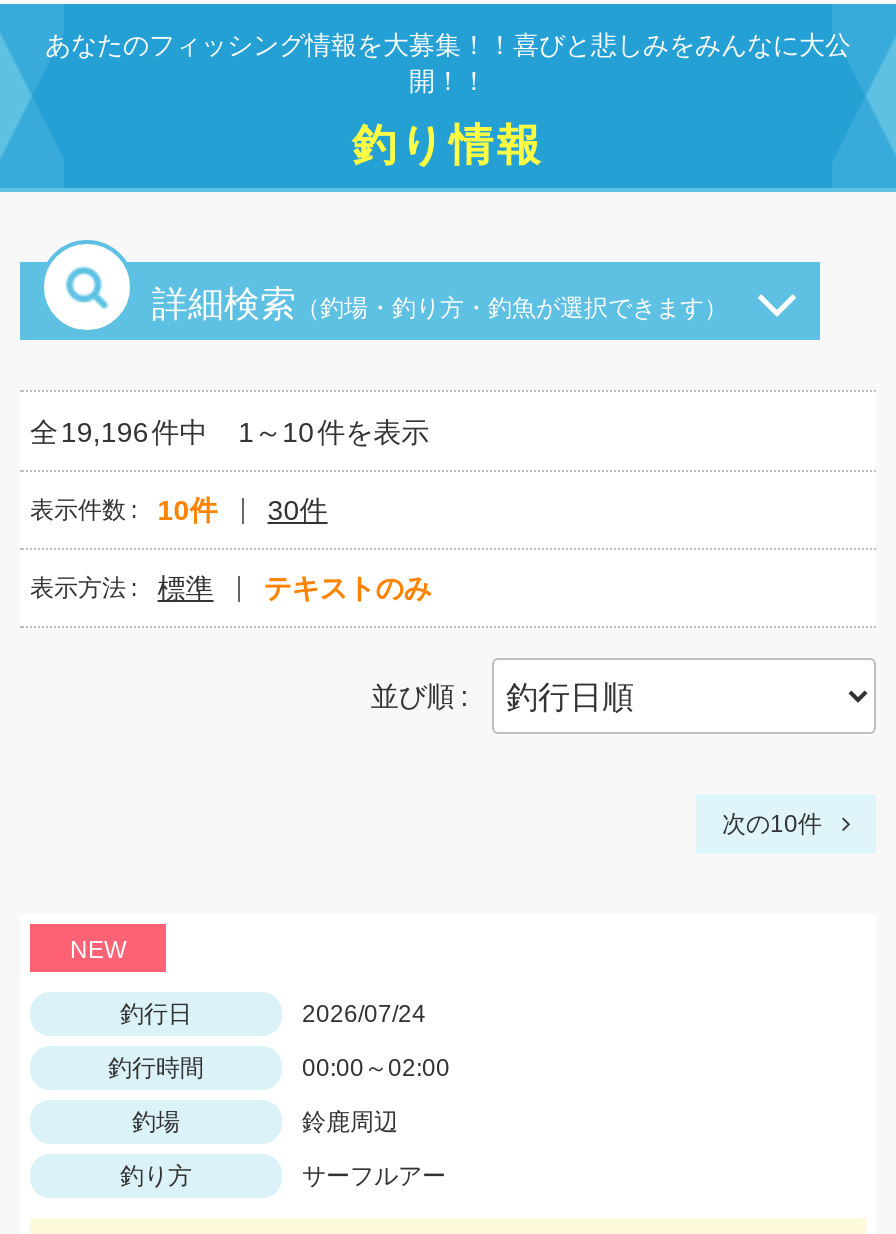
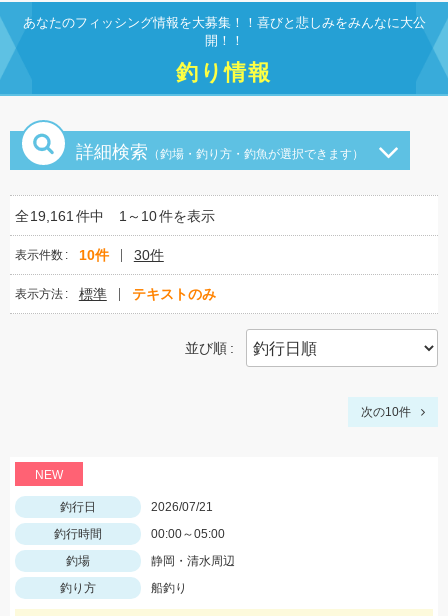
- 全 19,196 件中 1～10 件を表示
+ 全 19,161 件中 1～10 件を表示

- 2026/07/24
+ 2026/07/21

- 00:00～02:00
+ 00:00～05:00

- 鈴鹿周辺
+ 静岡・清水周辺

- サーフルアー
+ 船釣り
